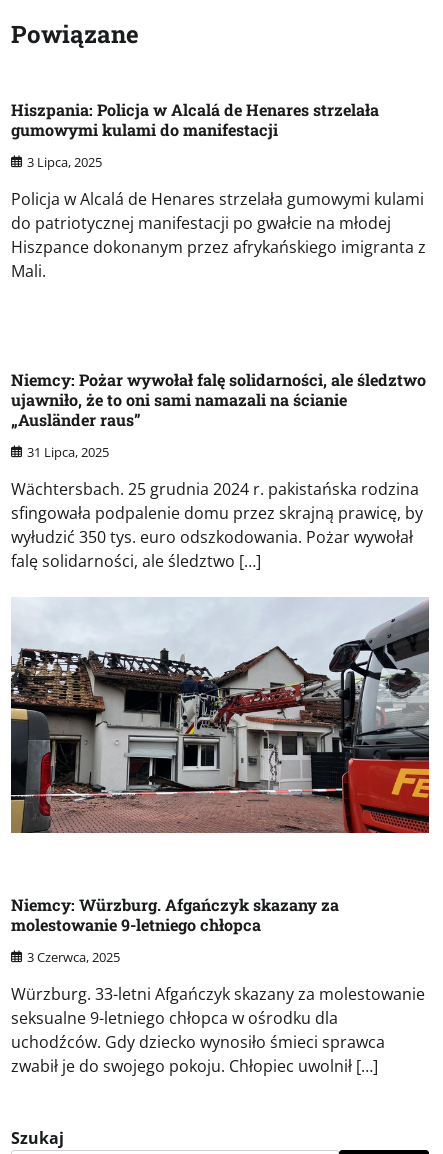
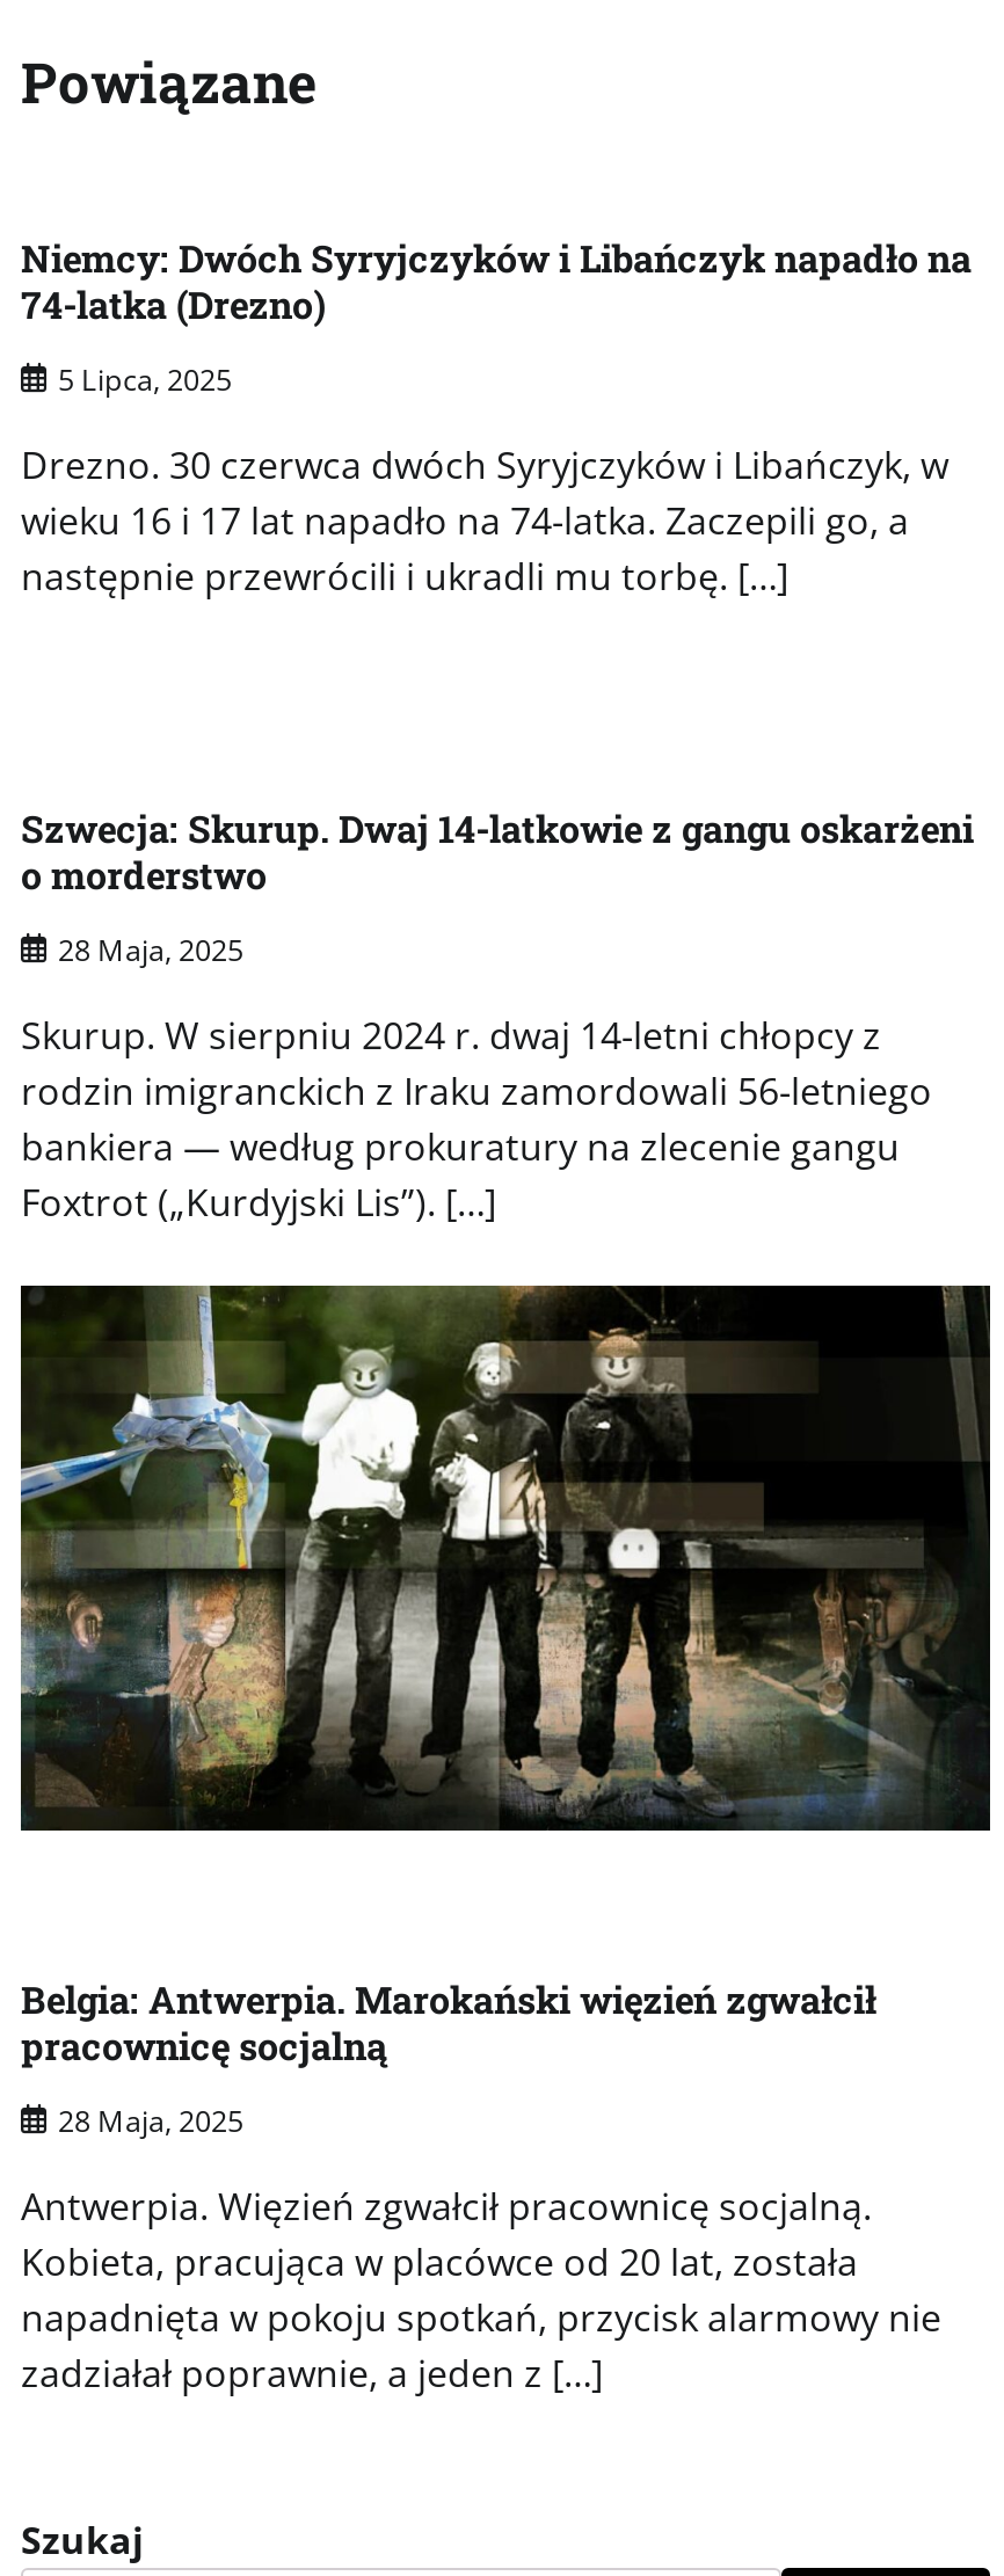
- Hiszpania: Policja w Alcalá de Henares strzelała
- gumowymi kulami do manifestacji
+ Niemcy: Dwóch Syryjczyków i Libańczyk napadło na
+ 74-latka (Drezno)

- 3 Lipca, 2025
+ 5 Lipca, 2025

- Policja w Alcalá de Henares strzelała gumowymi kulami
- do patriotycznej manifestacji po gwałcie na młodej
- Hiszpance dokonanym przez afrykańskiego imigranta z
- Mali.
+ Drezno. 30 czerwca dwóch Syryjczyków i Libańczyk, w
+ wieku 16 i 17 lat napadło na 74-latka. Zaczepili go, a
+ następnie przewrócili i ukradli mu torbę. […]

- Niemcy: Pożar wywołał falę solidarności, ale śledztwo
- ujawniło, że to oni sami namazali na ścianie
- „Ausländer raus”
+ Szwecja: Skurup. Dwaj 14-latkowie z gangu oskarżeni
+ o morderstwo

- 31 Lipca, 2025
+ 28 Maja, 2025

- Wächtersbach. 25 grudnia 2024 r. pakistańska rodzina
- sfingowała podpalenie domu przez skrajną prawicę, by
- wyłudzić 350 tys. euro odszkodowania. Pożar wywołał
- falę solidarności, ale śledztwo […]
+ Skurup. W sierpniu 2024 r. dwaj 14-letni chłopcy z
+ rodzin imigranckich z Iraku zamordowali 56-letniego
+ bankiera — według prokuratury na zlecenie gangu
+ Foxtrot („Kurdyjski Lis”). […]

- [image]
+ [image]

- Niemcy: Würzburg. Afgańczyk skazany za
- molestowanie 9-letniego chłopca
+ Belgia: Antwerpia. Marokański więzień zgwałcił
+ pracownicę socjalną

- 3 Czerwca, 2025
+ 28 Maja, 2025

- Würzburg. 33-letni Afgańczyk skazany za molestowanie
- seksualne 9-letniego chłopca w ośrodku dla
- uchodźców. Gdy dziecko wynosiło śmieci sprawca
- zwabił je do swojego pokoju. Chłopiec uwolnił […]
+ Antwerpia. Więzień zgwałcił pracownicę socjalną.
+ Kobieta, pracująca w placówce od 20 lat, została
+ napadnięta w pokoju spotkań, przycisk alarmowy nie
+ zadziałał poprawnie, a jeden z […]
